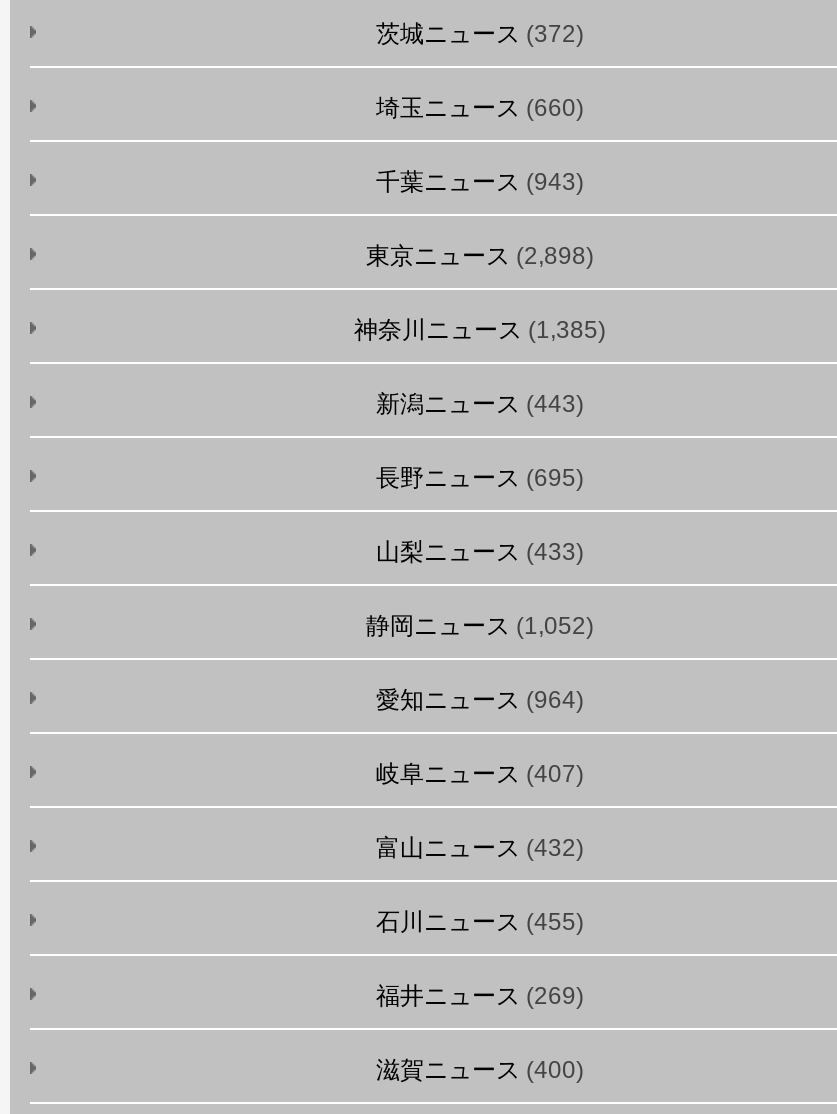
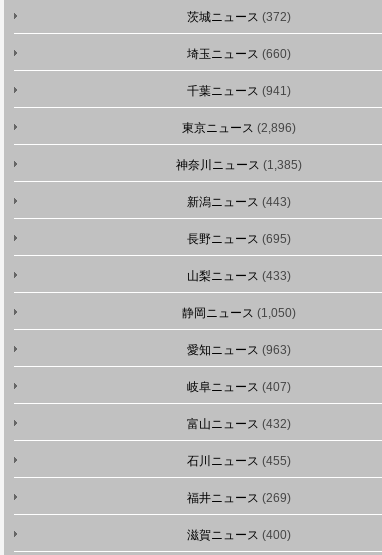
- 千葉ニュース(943)
+ 千葉ニュース(941)

- 東京ニュース(2,898)
+ 東京ニュース(2,896)

- 静岡ニュース(1,052)
+ 静岡ニュース(1,050)

- 愛知ニュース(964)
+ 愛知ニュース(963)
